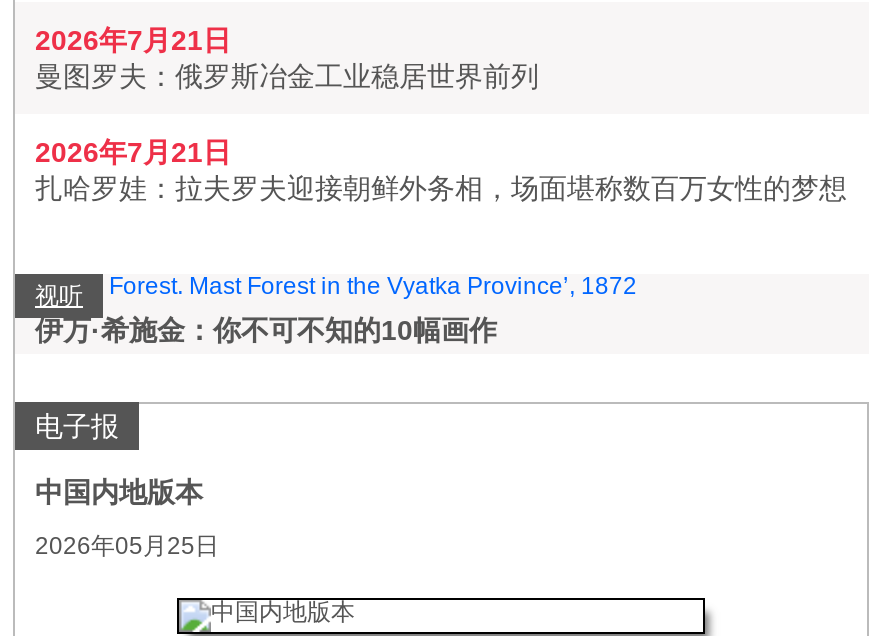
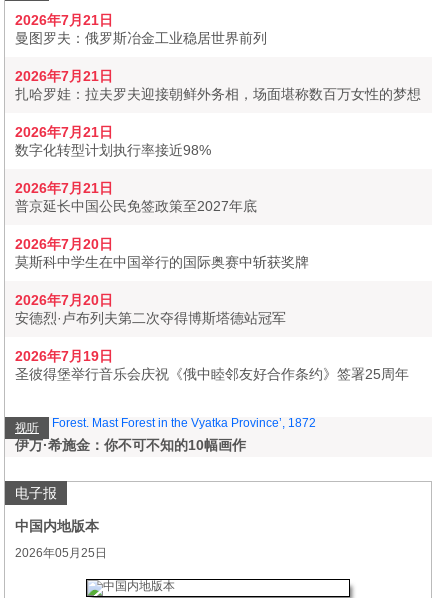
+ 2026年7月21日
+ 数字化转型计划执行率接近98%
+ 2026年7月21日
+ 普京延长中国公民免签政策至2027年底
+ 2026年7月20日
+ 莫斯科中学生在中国举行的国际奥赛中斩获奖牌
+ 2026年7月20日
+ 安德烈·卢布列夫第二次夺得博斯塔德站冠军
+ 2026年7月19日
+ 圣彼得堡举行音乐会庆祝《俄中睦邻友好合作条约》签署25周年
